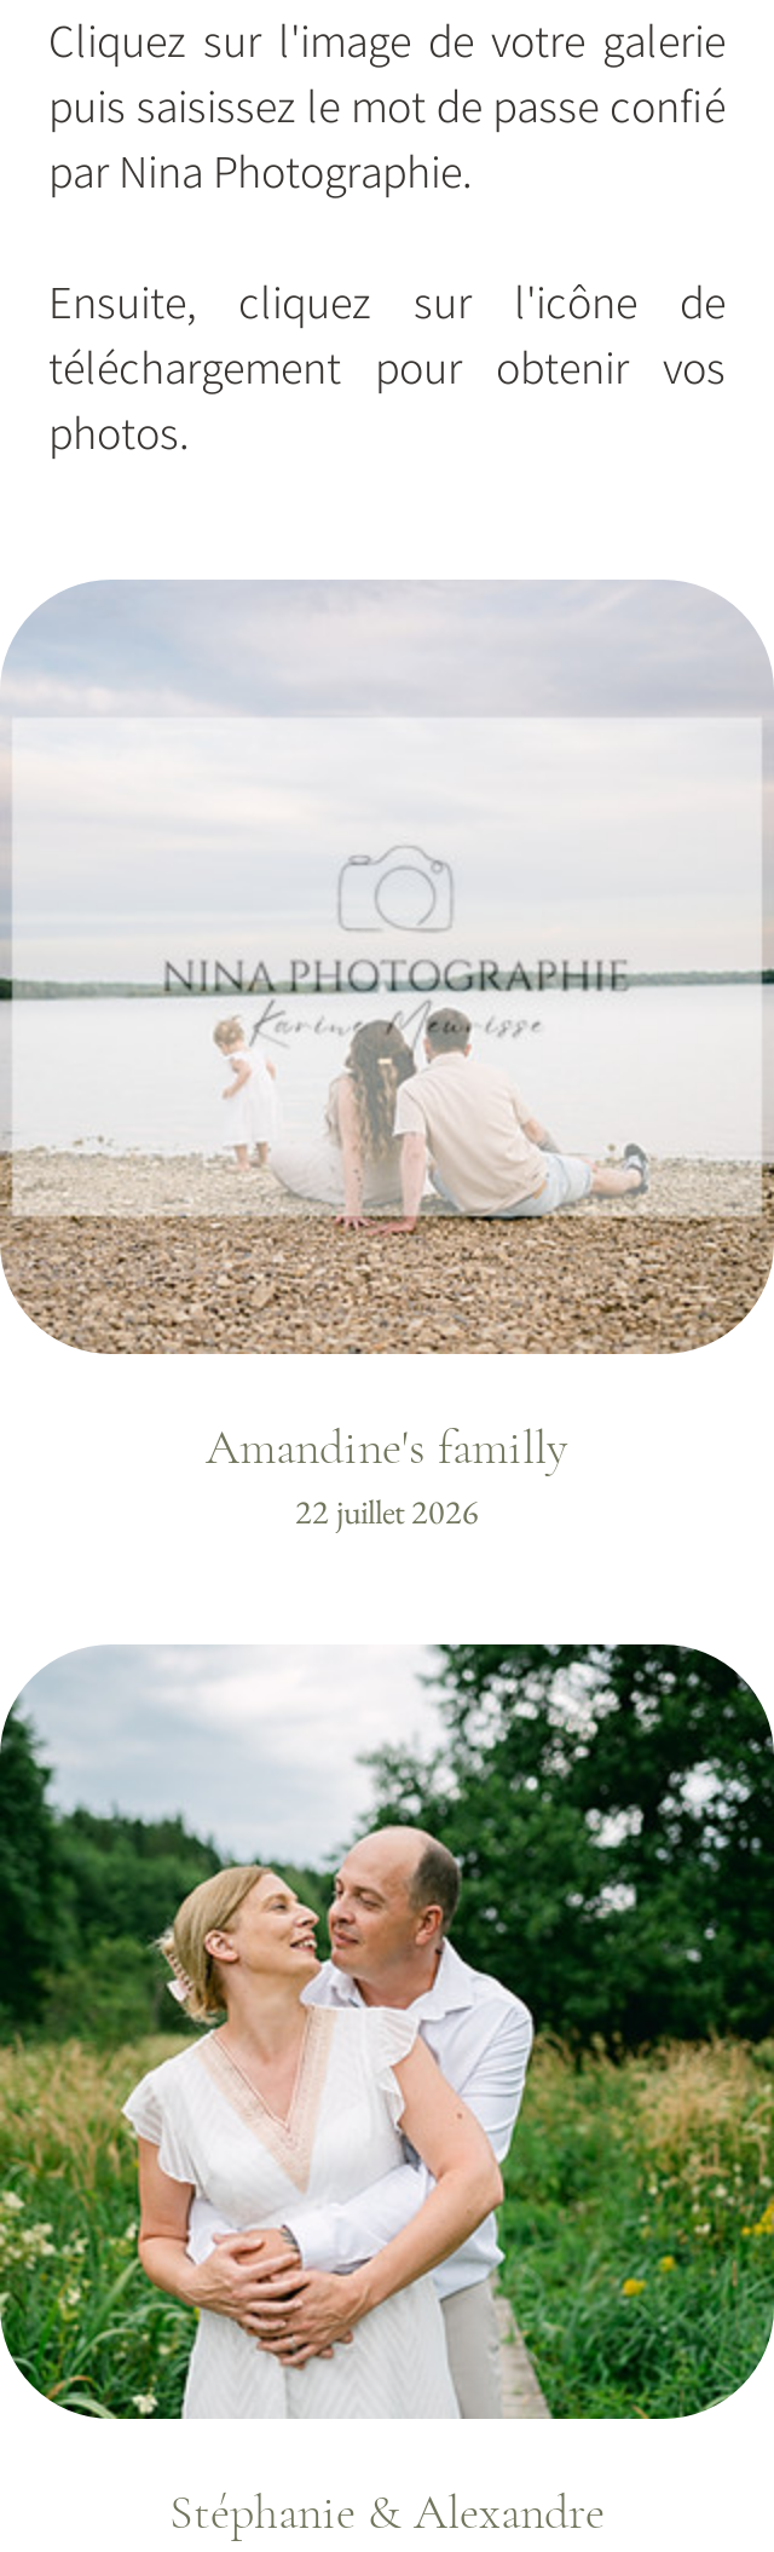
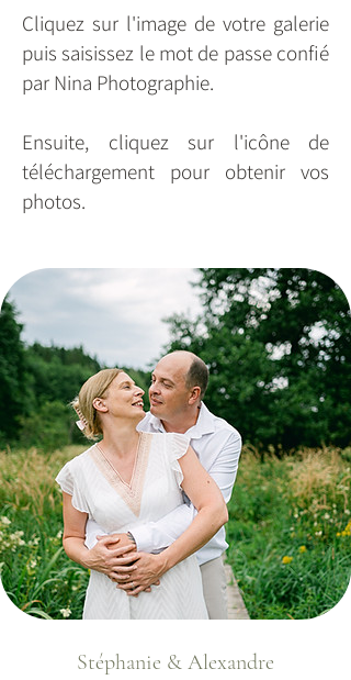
- [image]
- Amandine's familly
- 22 juillet 2026
